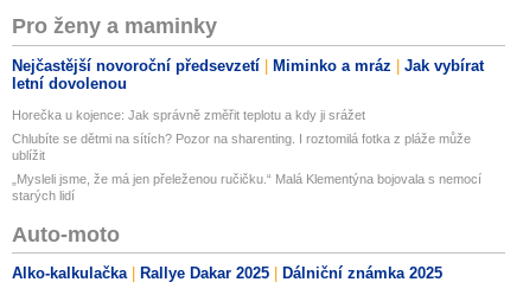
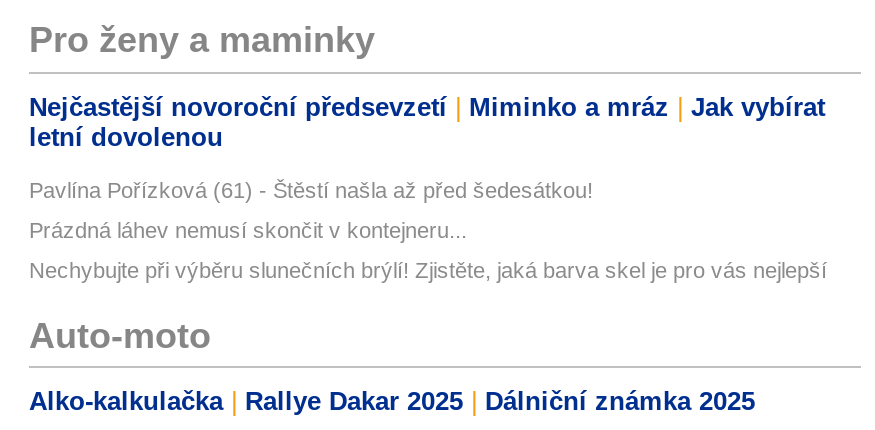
- Horečka u kojence: Jak správně změřit teplotu a kdy ji srážet
+ Pavlína Pořízková (61) - Štěstí našla až před šedesátkou!

- Chlubíte se dětmi na sítích? Pozor na sharenting. I roztomilá fotka z pláže může
- ublížit
+ Prázdná láhev nemusí skončit v kontejneru...

- „Mysleli jsme, že má jen přeleženou ručičku.“ Malá Klementýna bojovala s nemocí
- starých lidí
+ Nechybujte při výběru slunečních brýlí! Zjistěte, jaká barva skel je pro vás nejlepší
